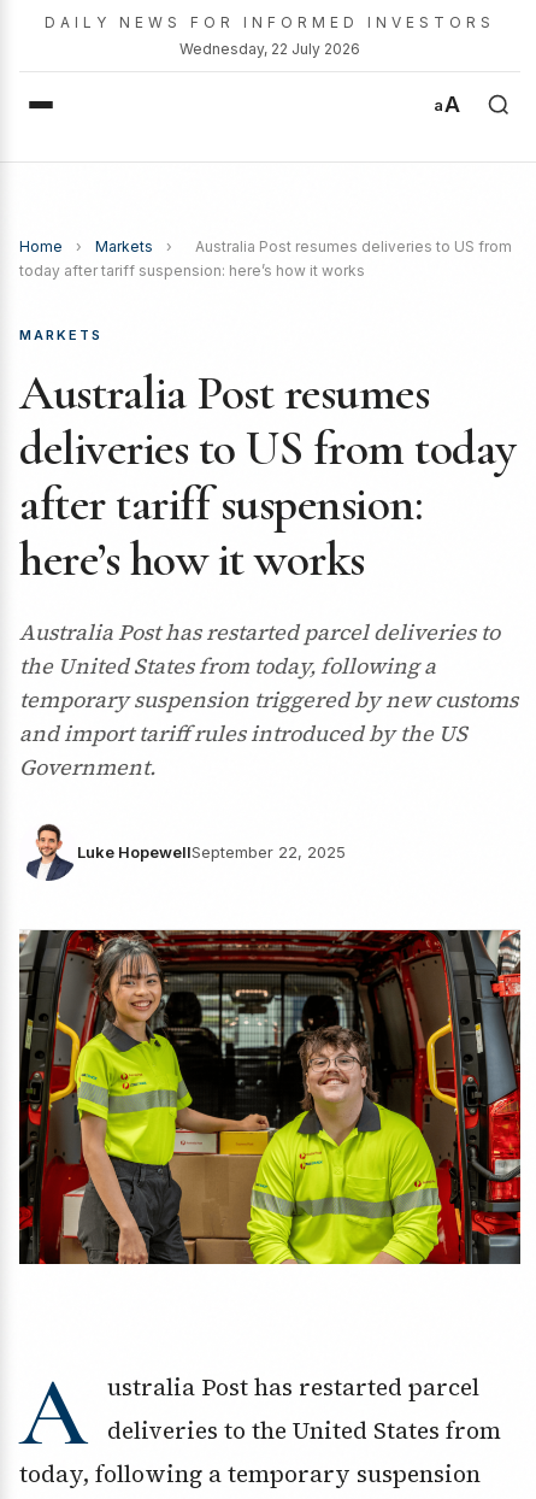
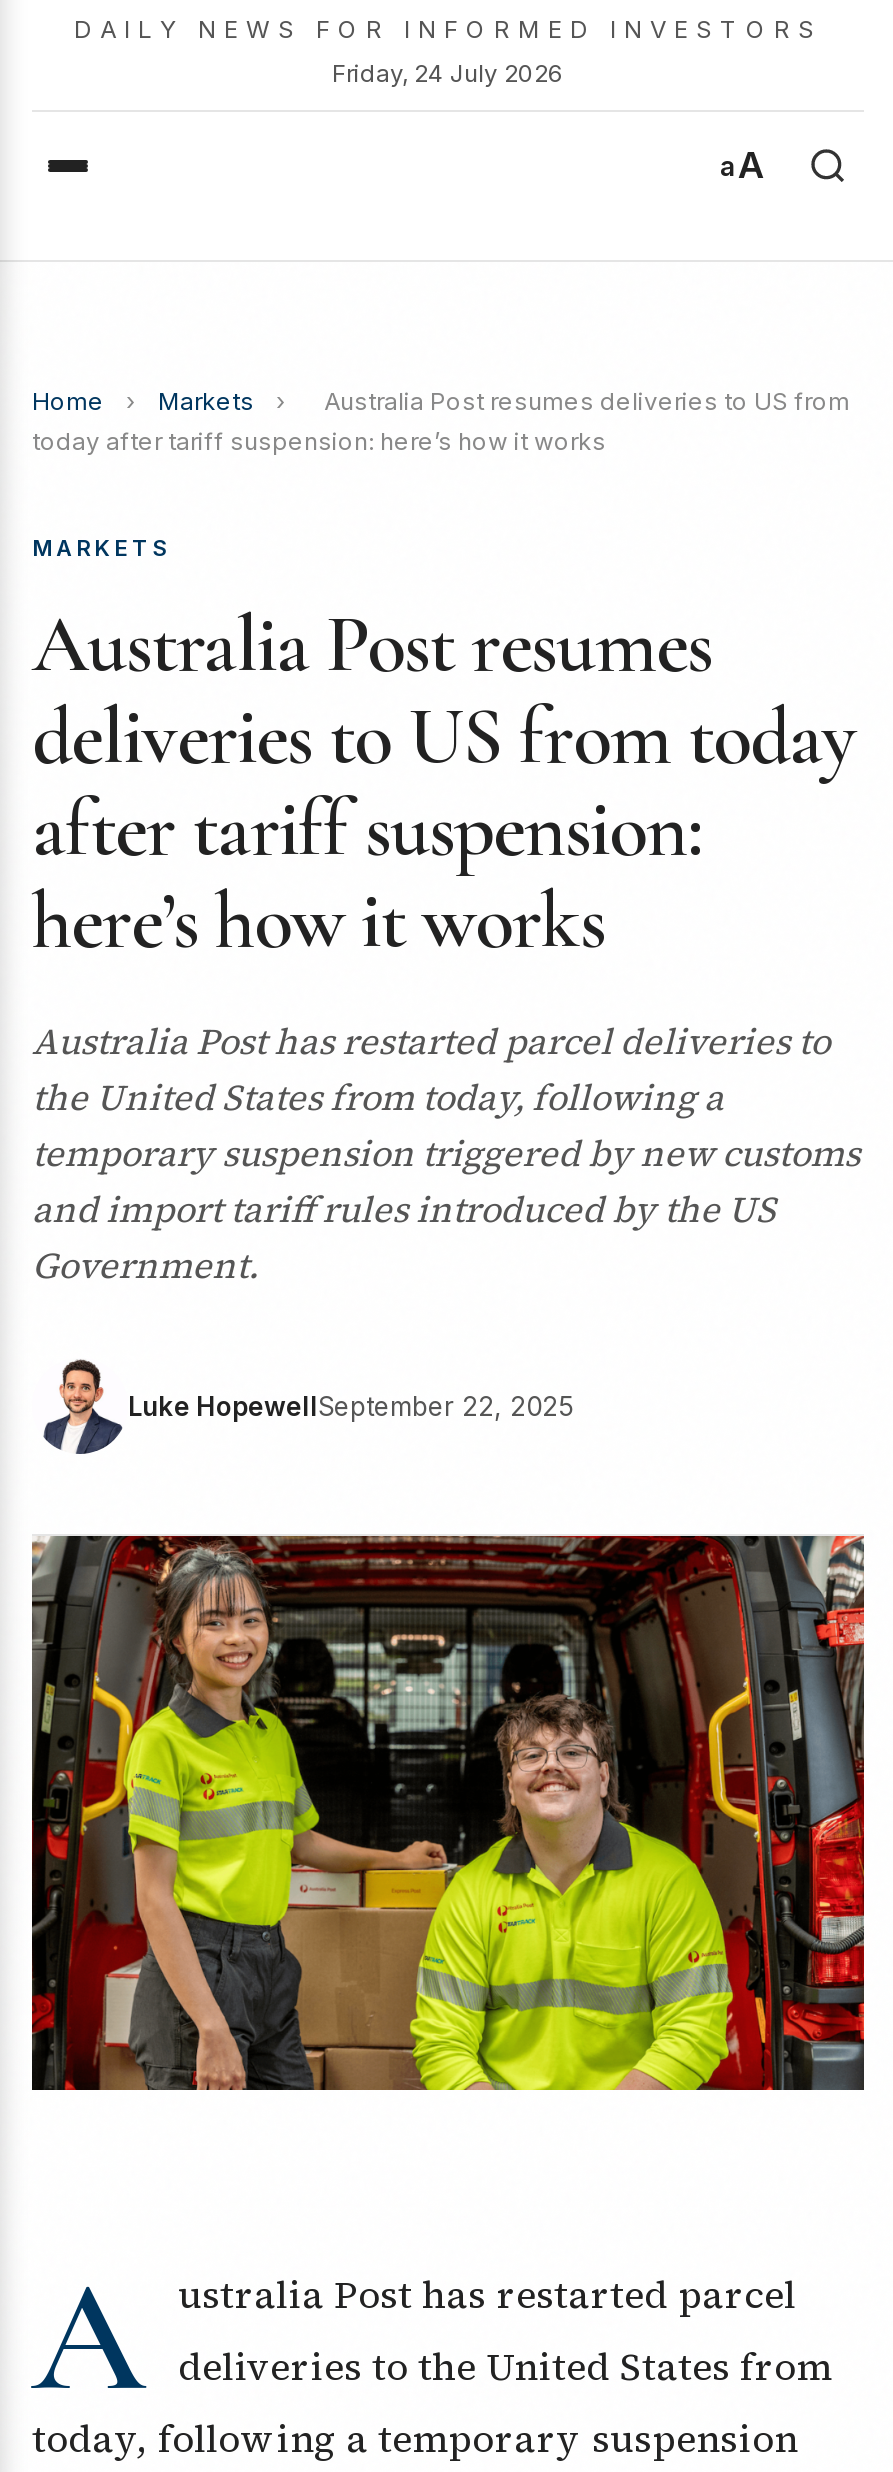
- Wednesday, 22 July 2026
+ Friday, 24 July 2026
